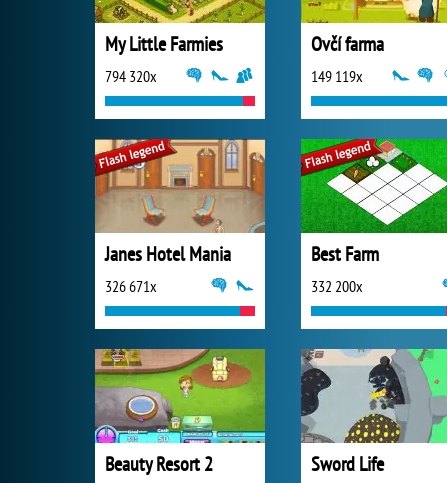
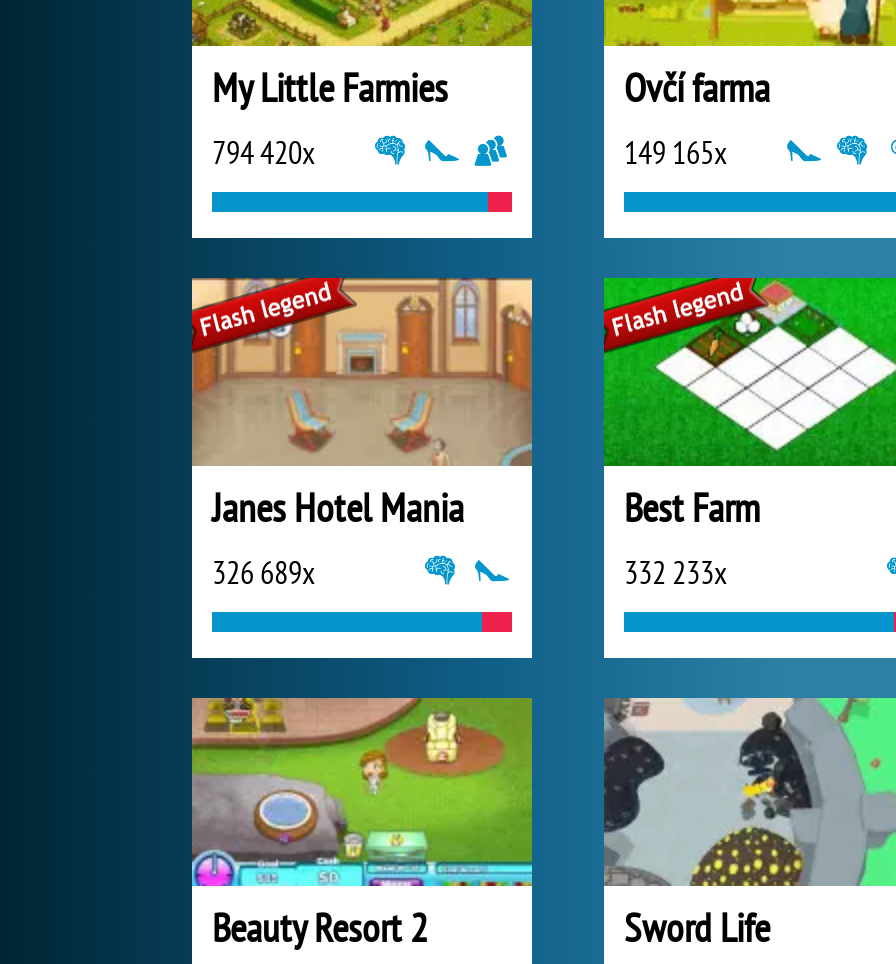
- 794 320x
+ 794 420x

- 149 119x
+ 149 165x

- 326 671x
+ 326 689x

- 332 200x
+ 332 233x
